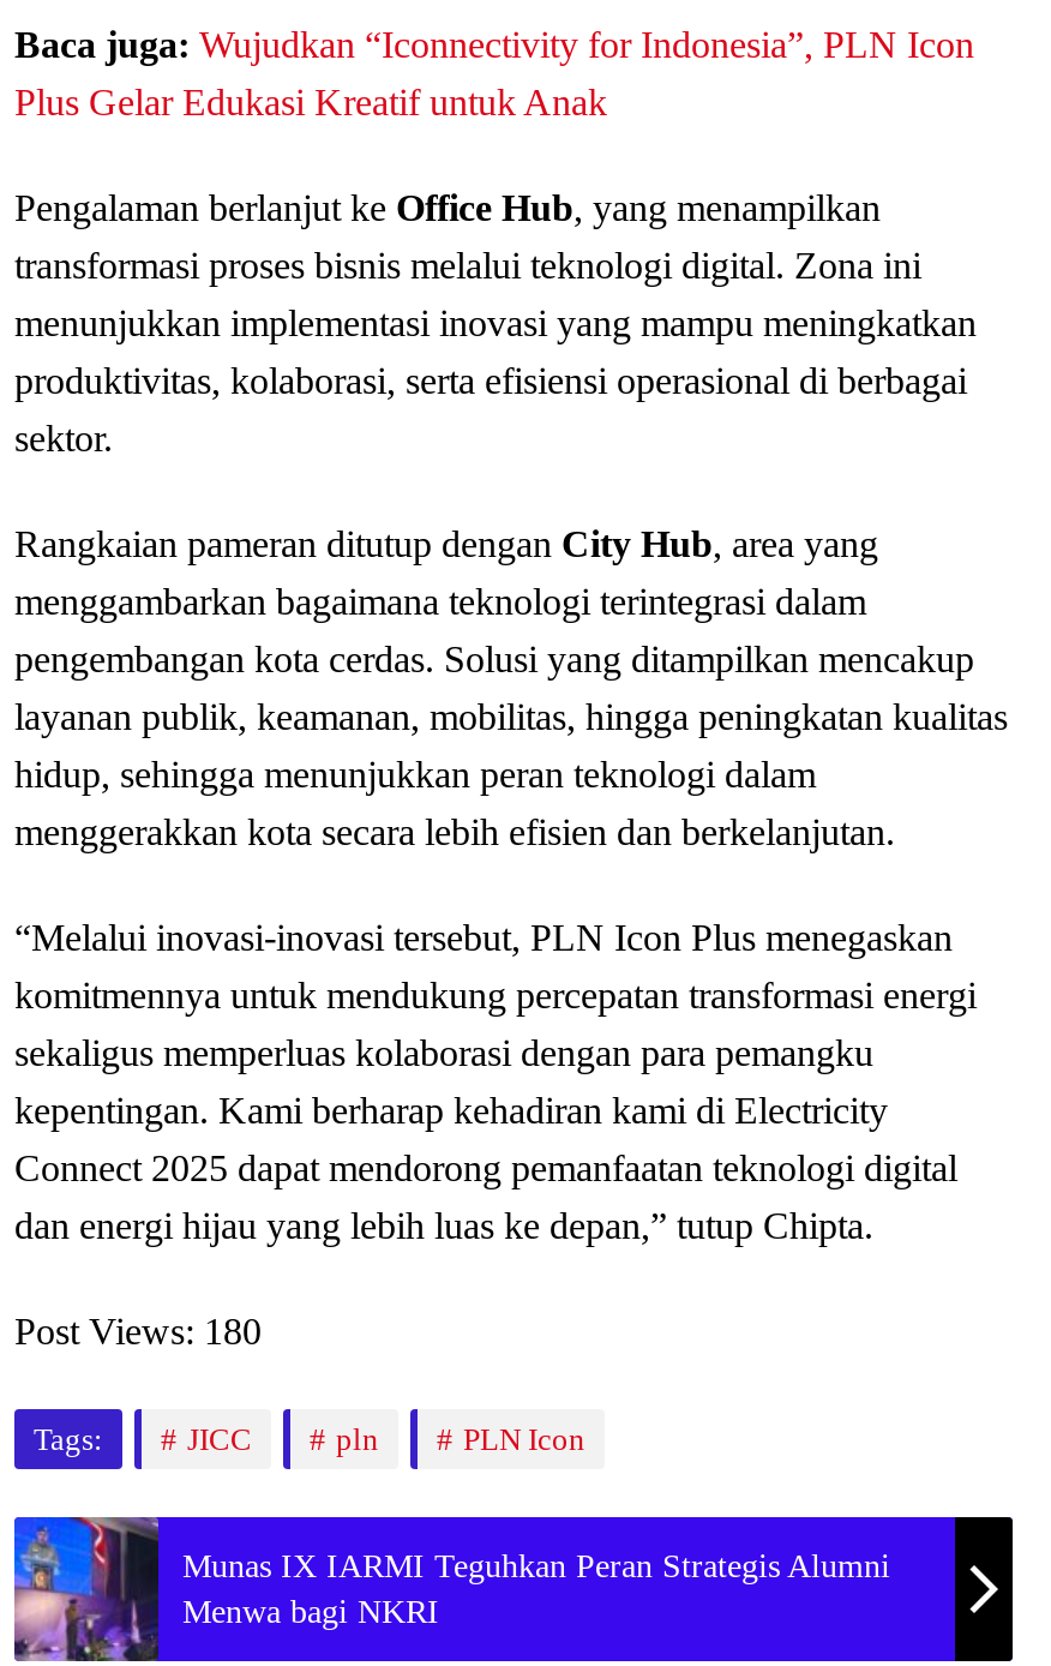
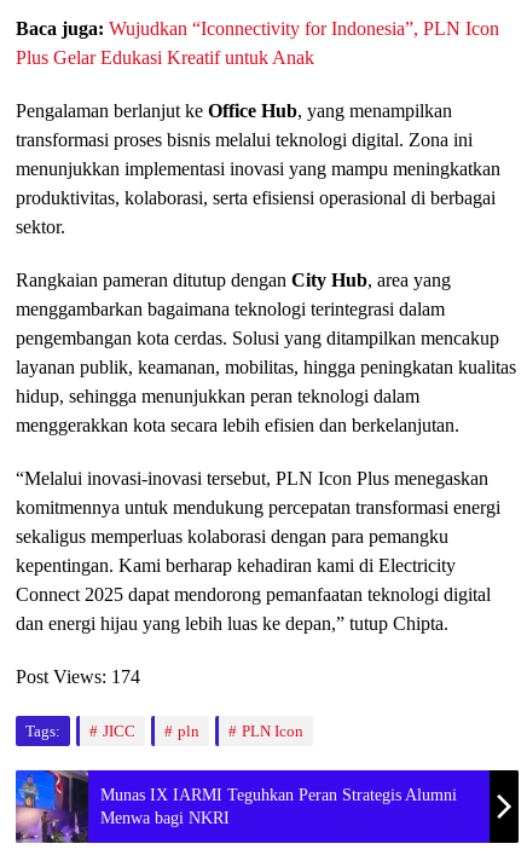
- Post Views: 180
+ Post Views: 174
